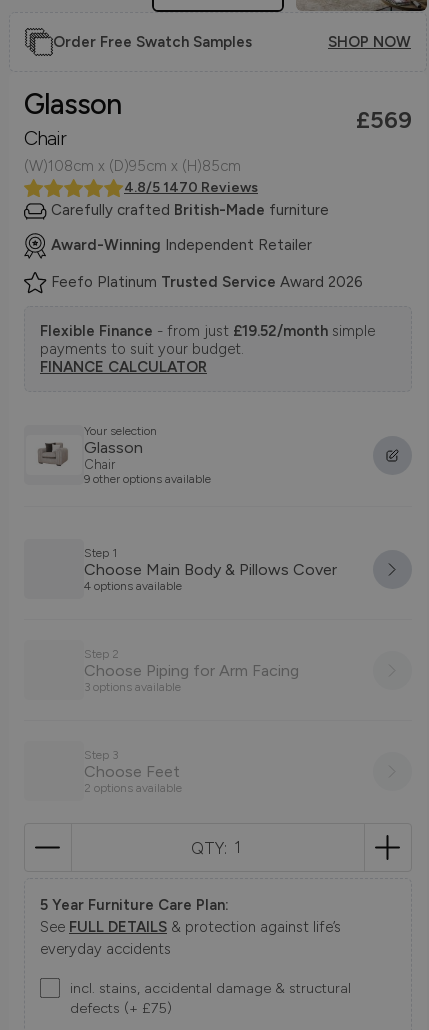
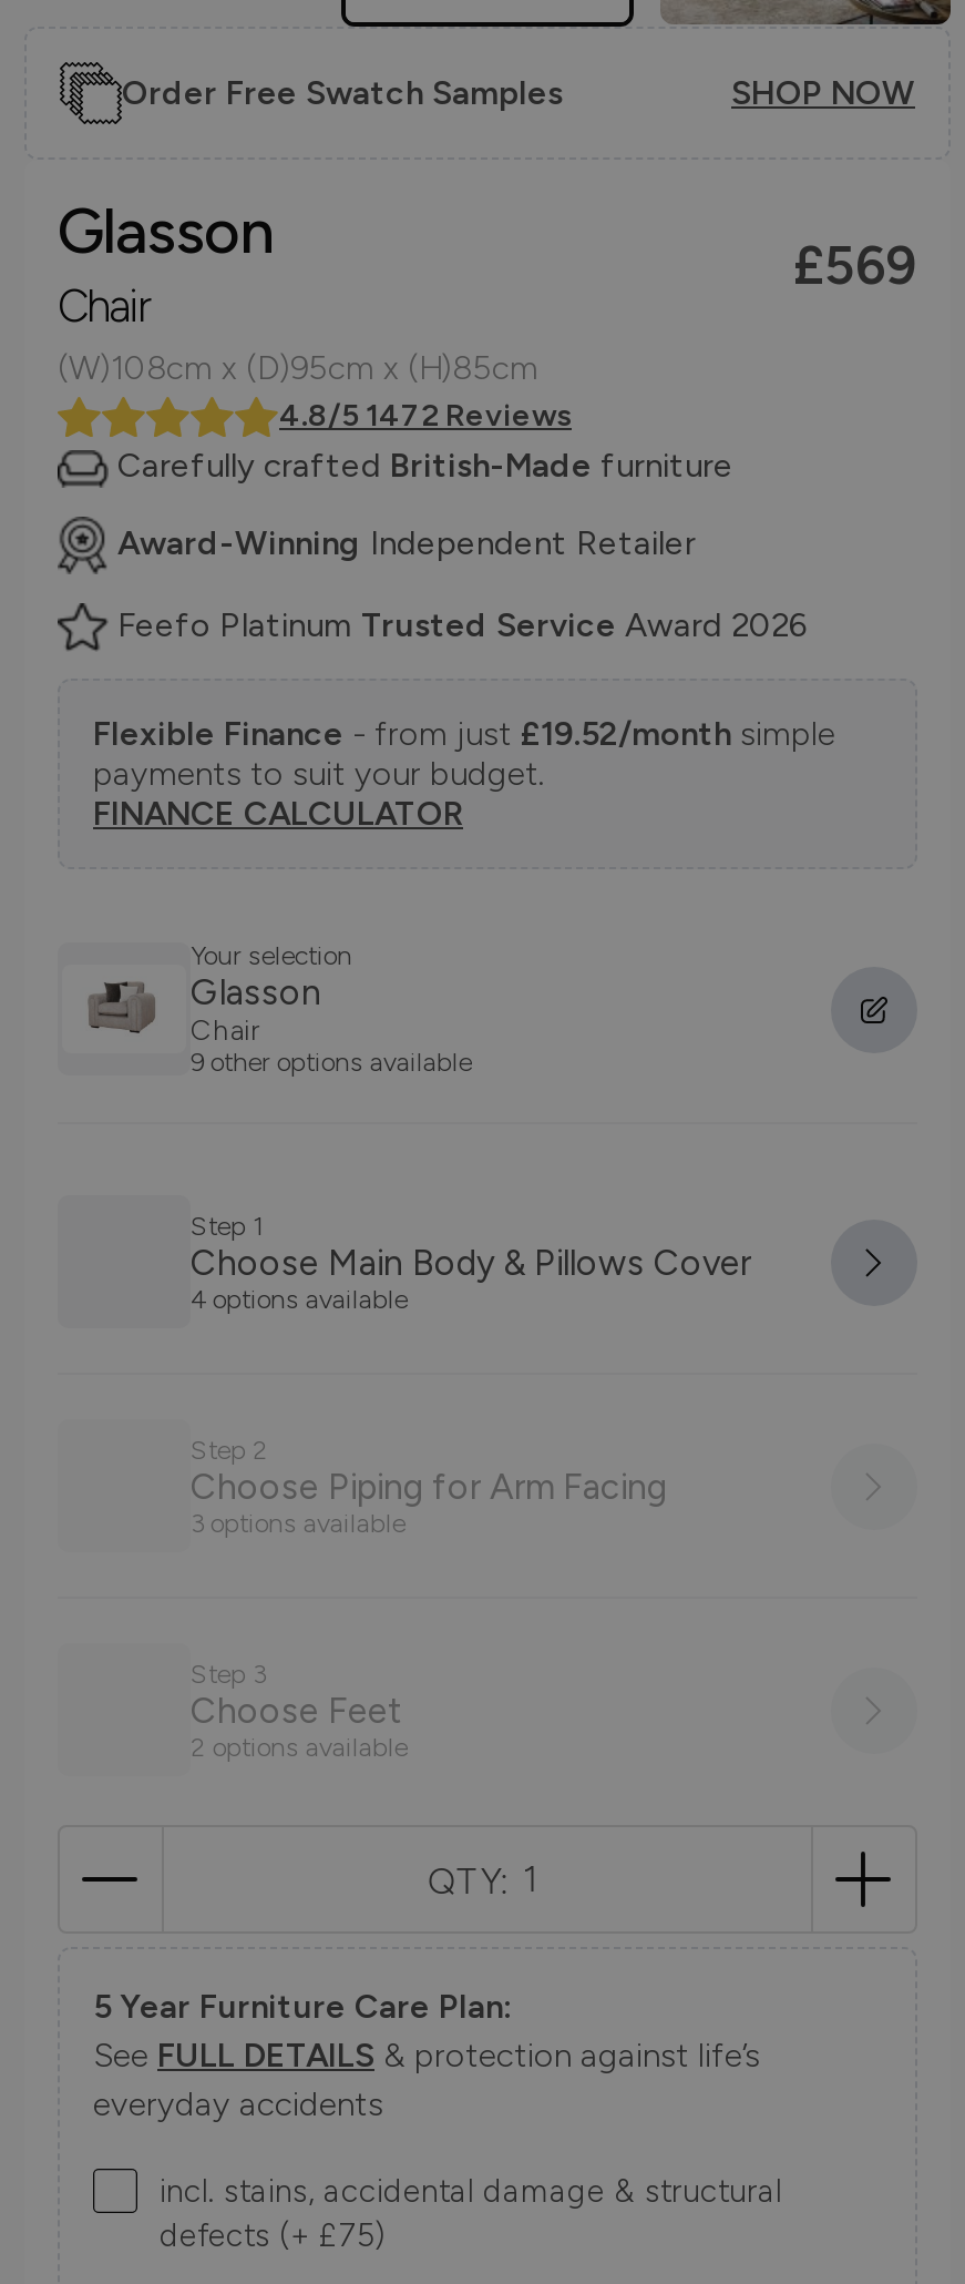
- 4.8/5 1470 Reviews
+ 4.8/5 1472 Reviews
